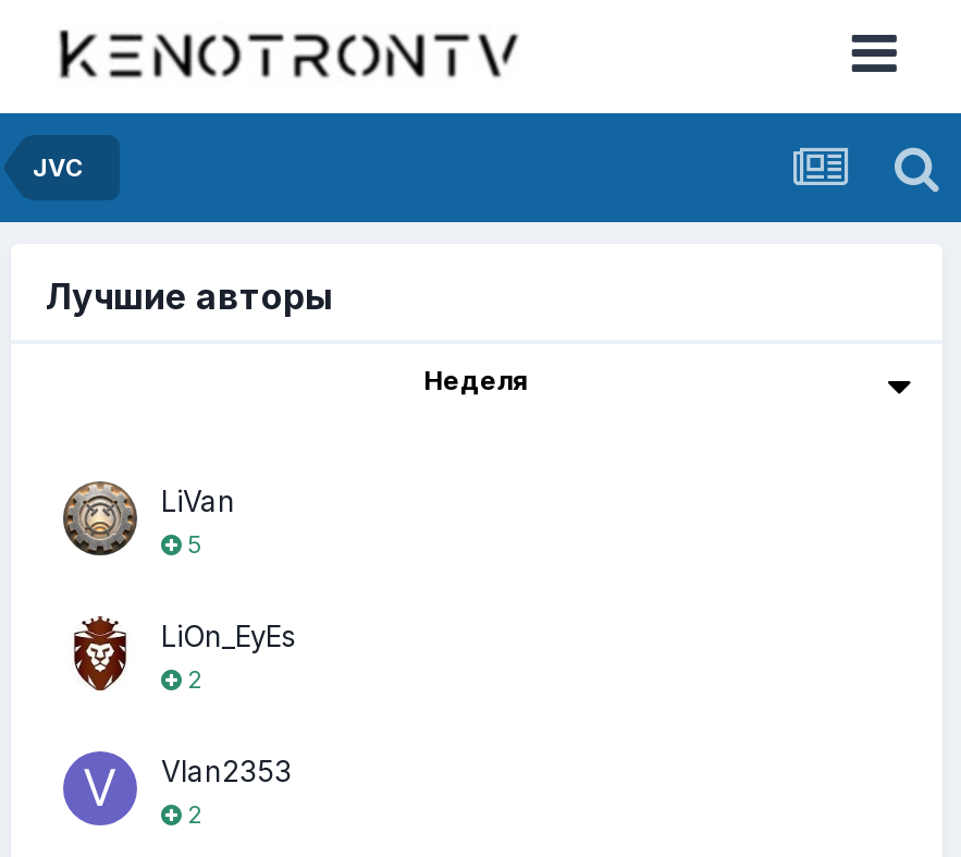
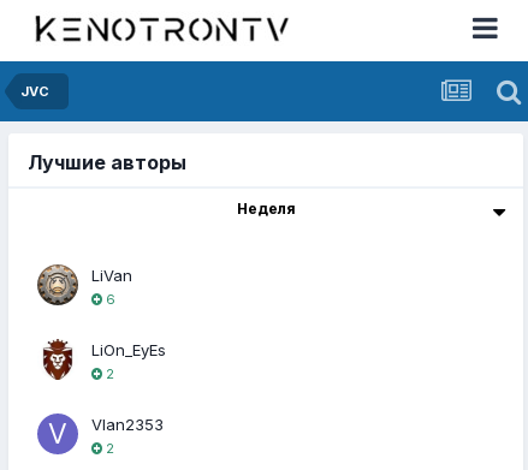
- 5
+ 6
